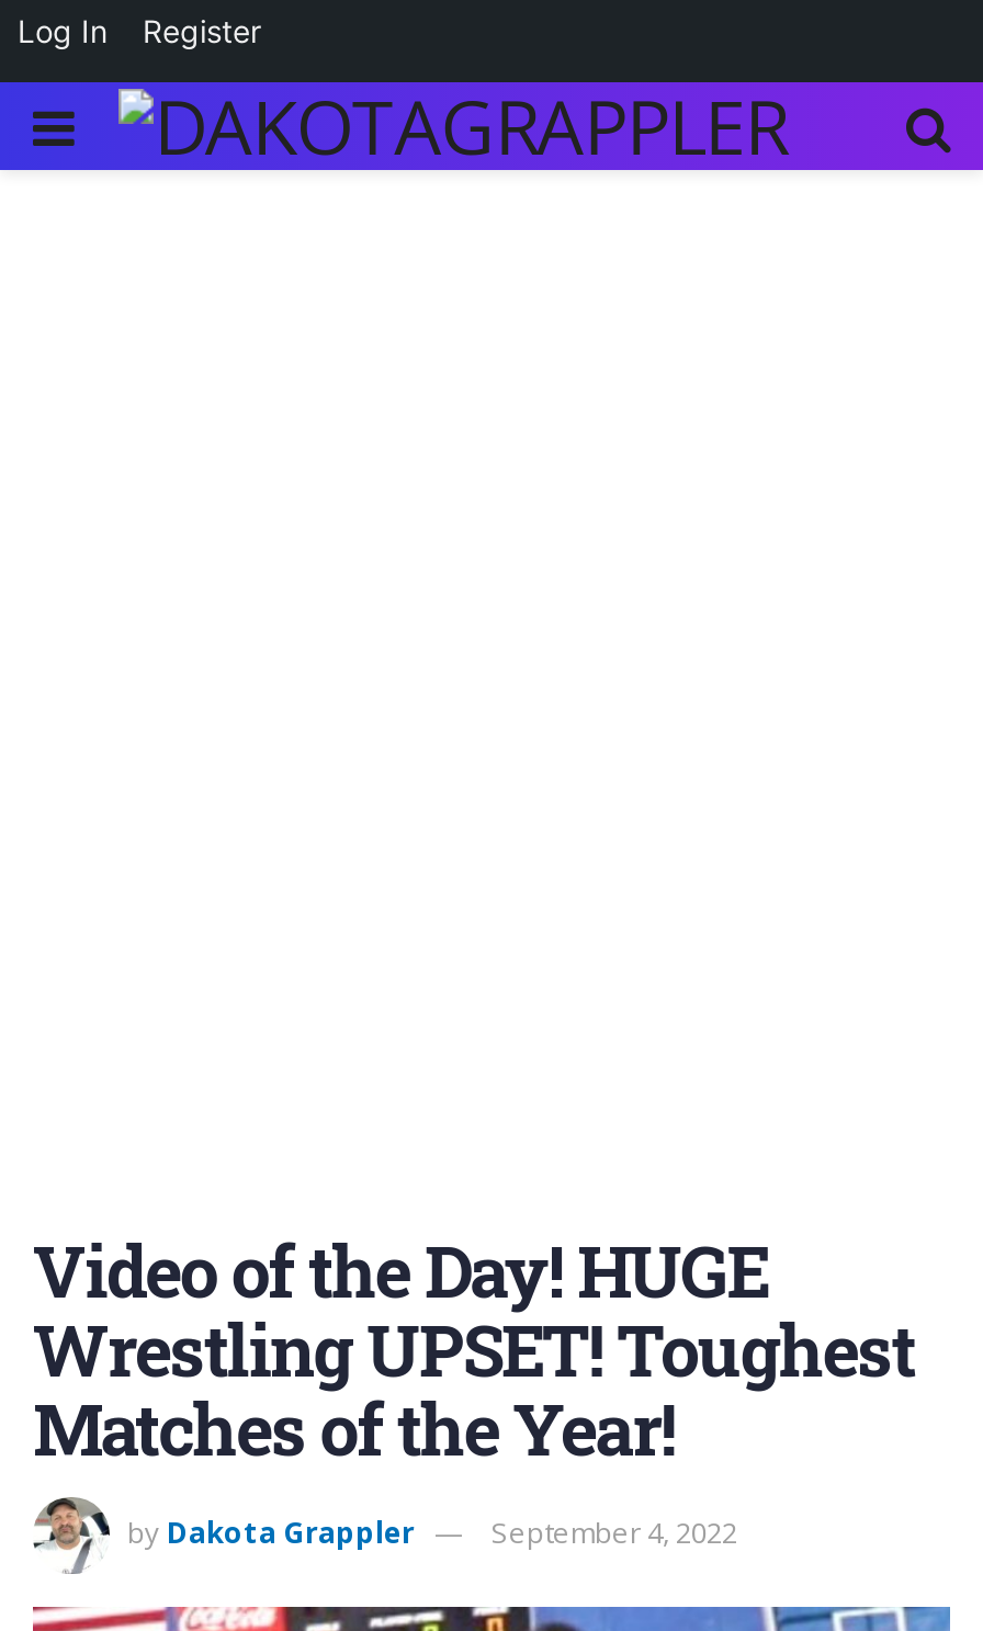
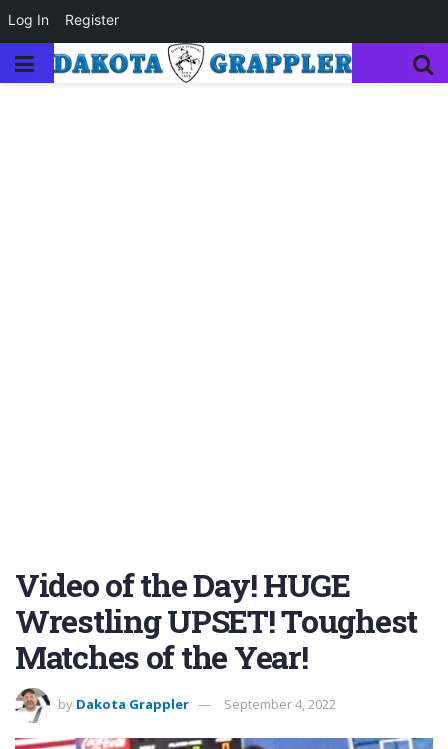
- [image]
+ [image]
